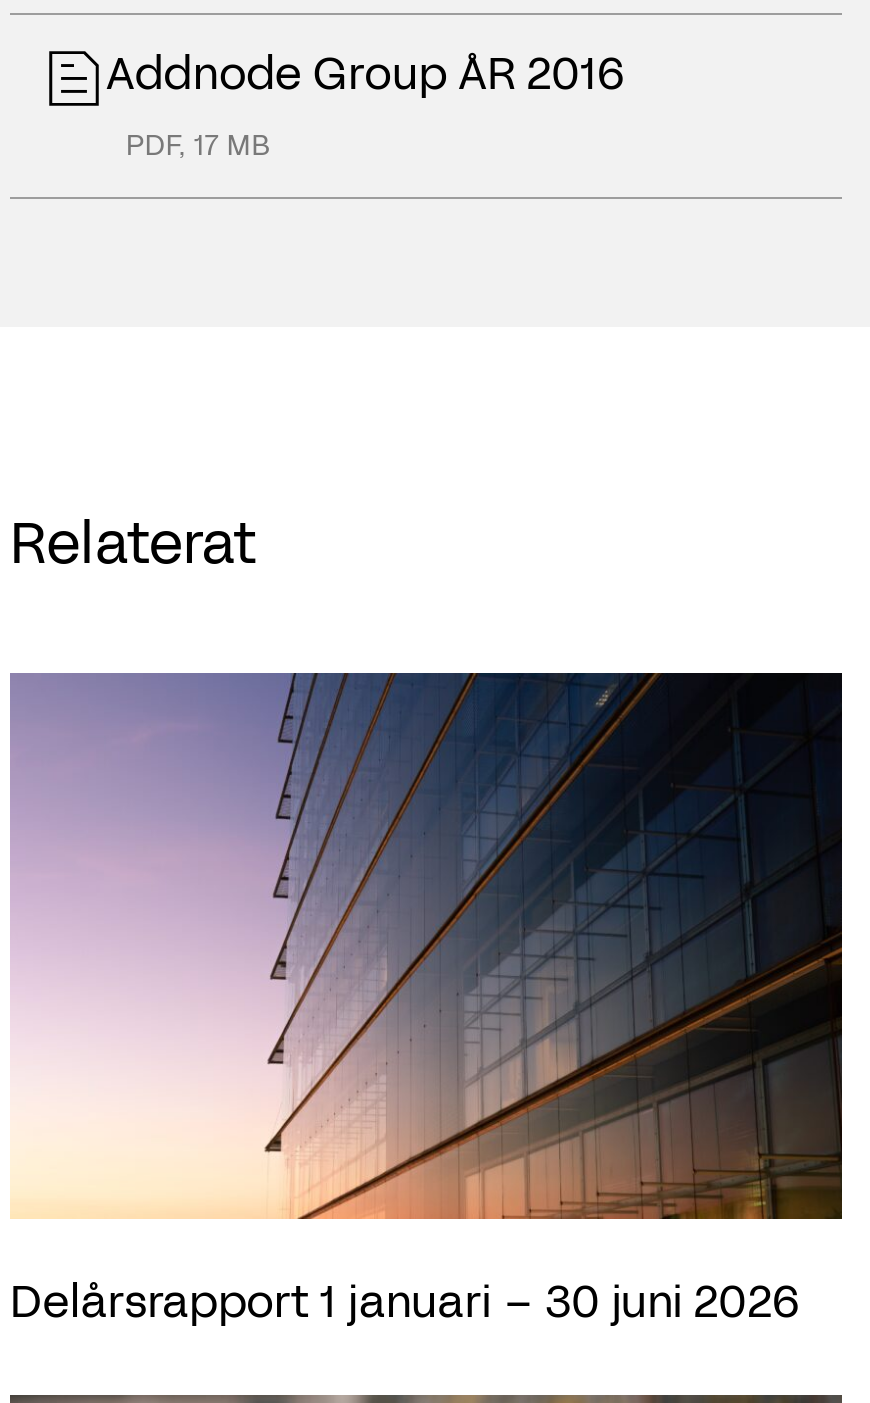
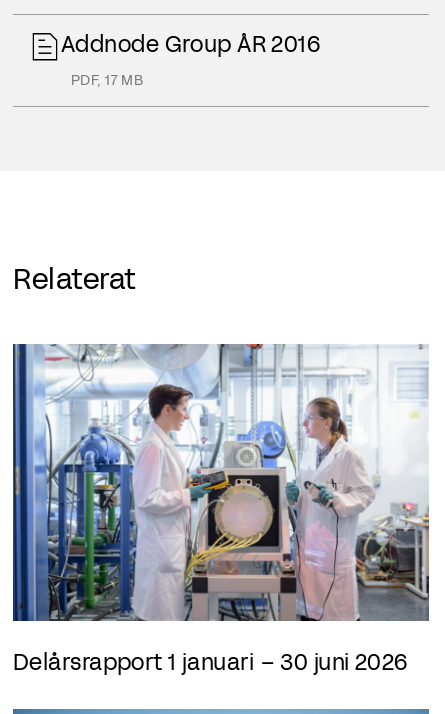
- [image]
+ [image]
